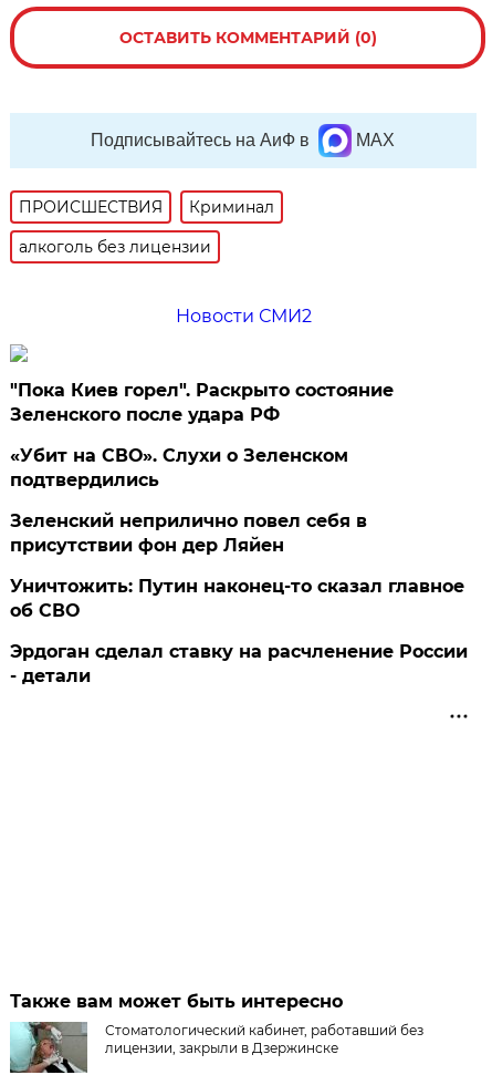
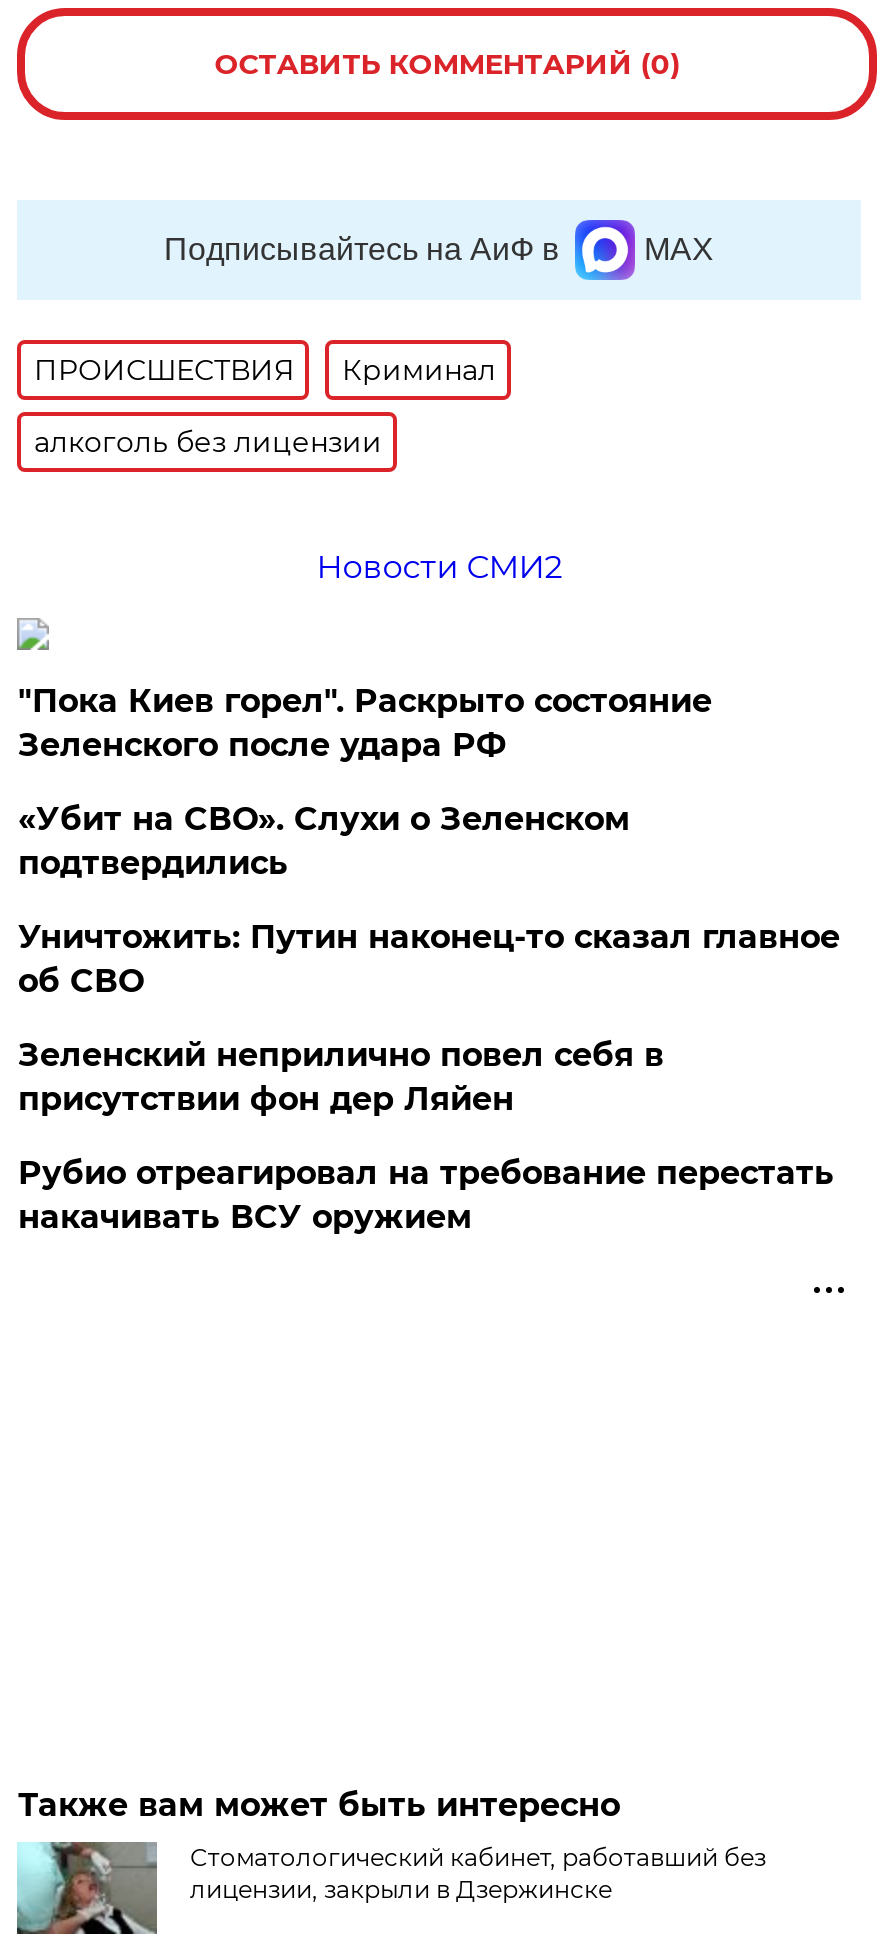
moved down: Зеленский неприлично повел cебя в | присутствии фон дер Ляйен

moved up: Уничтожить: Путин наконец-то сказал главное | об СВО

- Эрдоган сделал ставку на расчленение России
- - детали
+ Рубио отреагировал на требование перестать
+ накачивать ВСУ оружием
